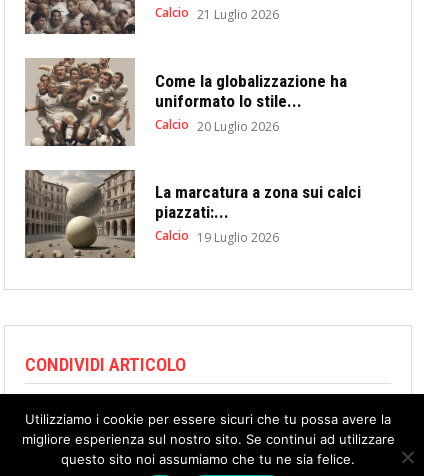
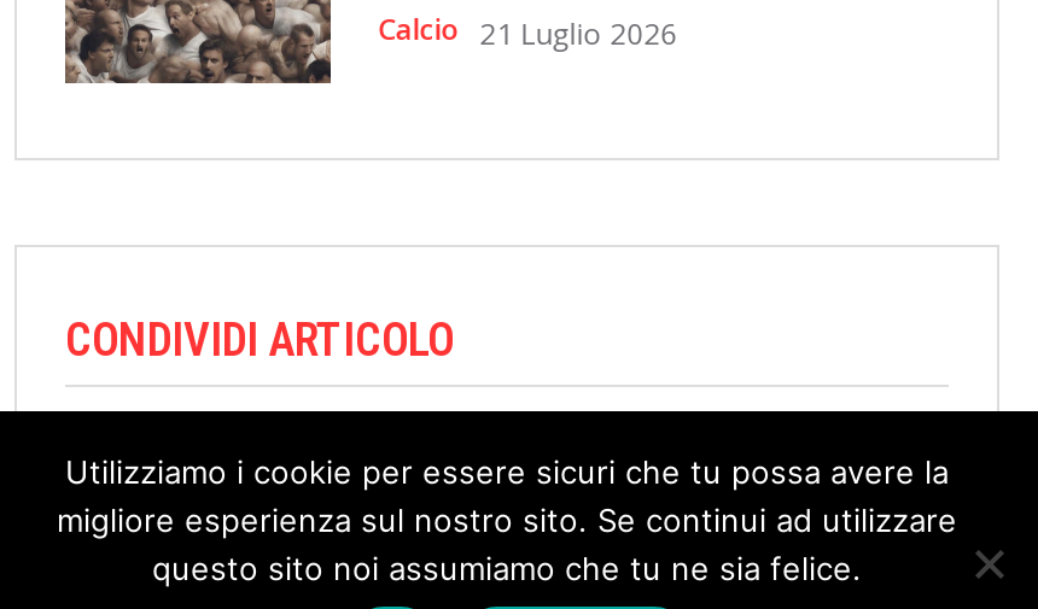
- [image]
- Come la globalizzazione ha
- uniformato lo stile...
- Calcio 20 Luglio 2026
- La marcatura a zona sui calci
- piazzati:...
- Calcio 19 Luglio 2026

- [image]
